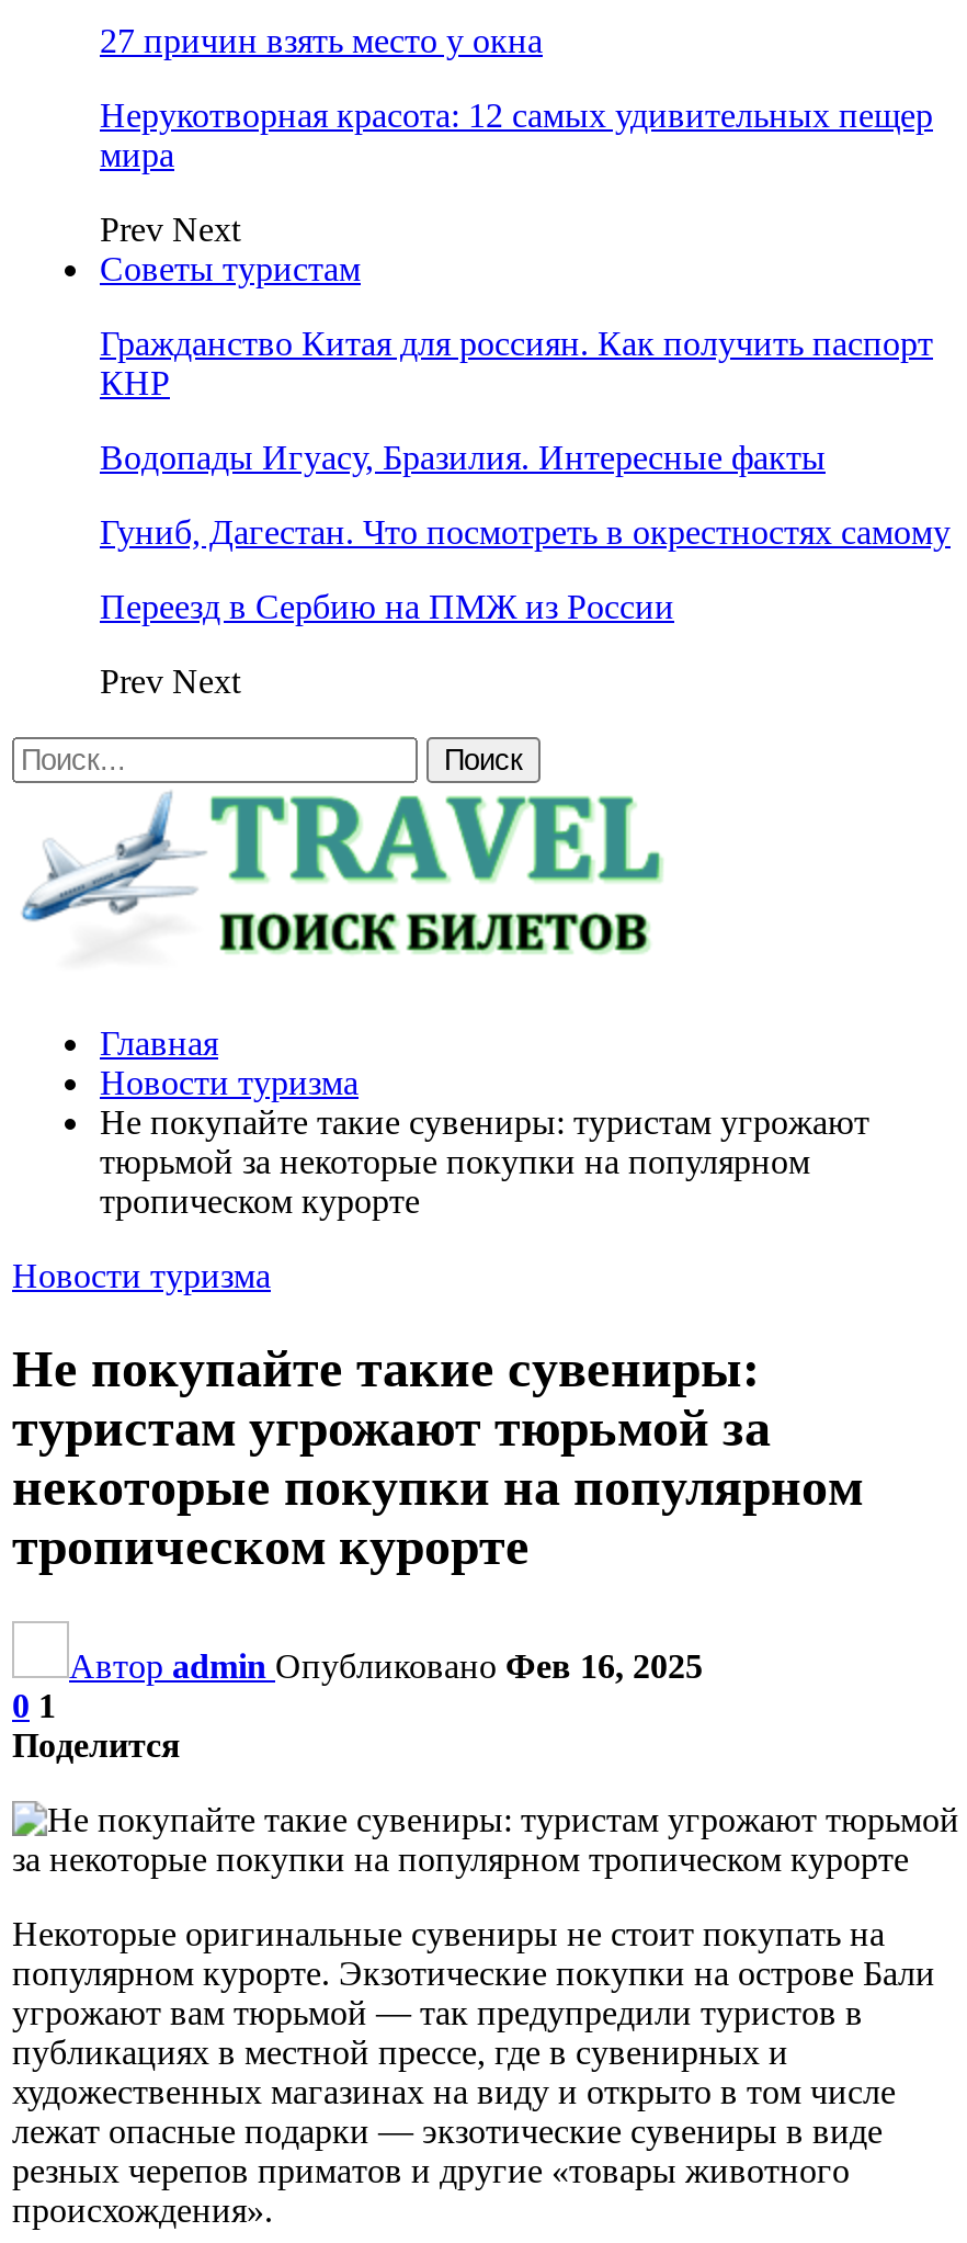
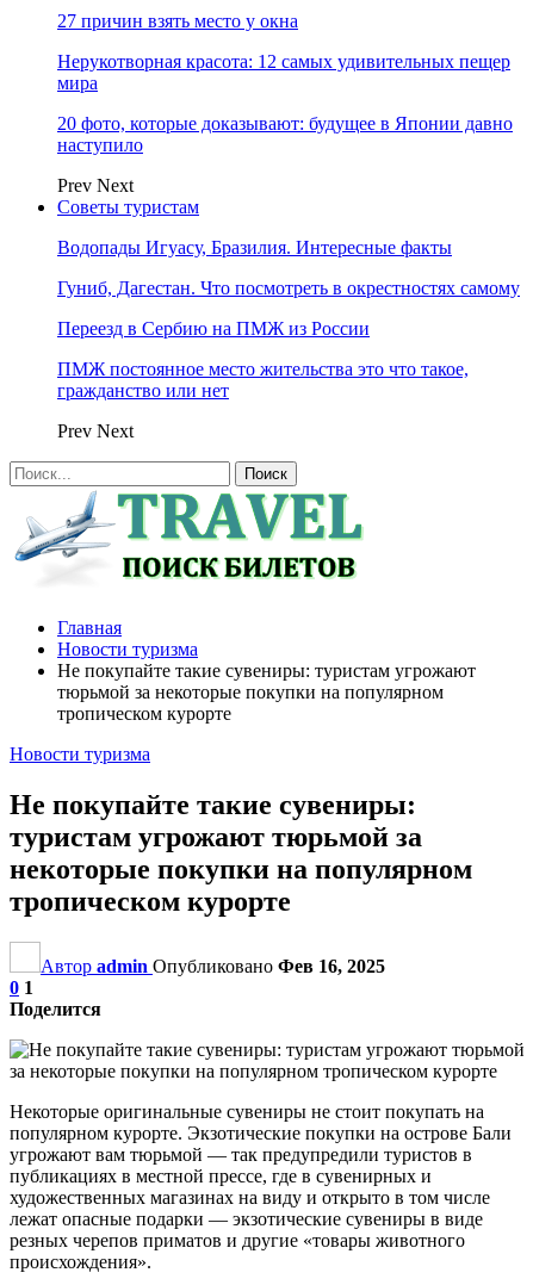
+ 20 фото, которые доказывают: будущее в Японии давно
+ наступило

- Гражданство Китая для россиян. Как получить паспорт
- КНР

+ ПМЖ постоянное место жительства это что такое,
+ гражданство или нет
